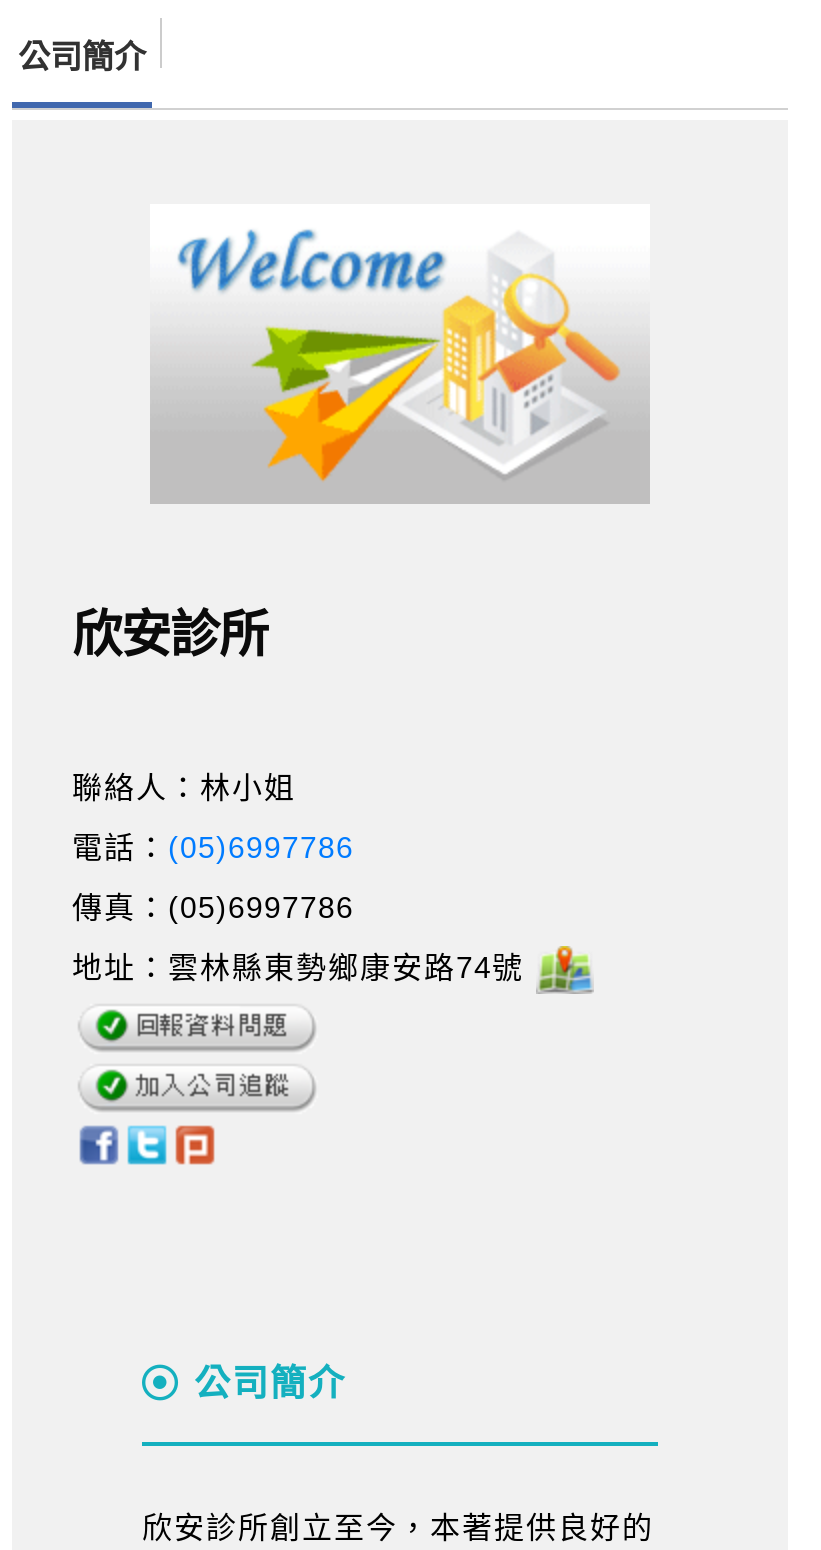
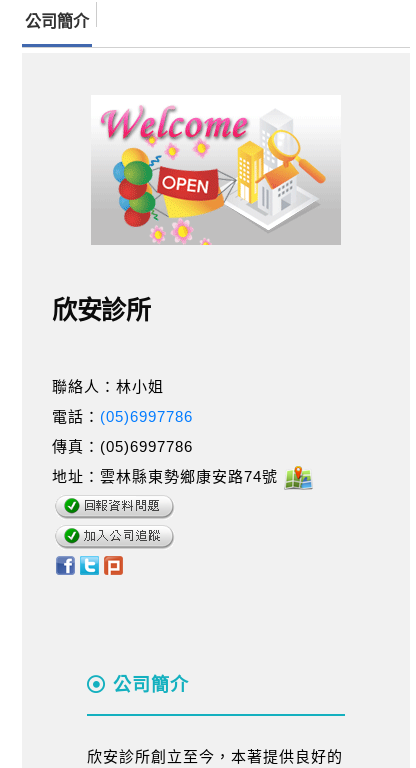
- [image]
+ [image]
